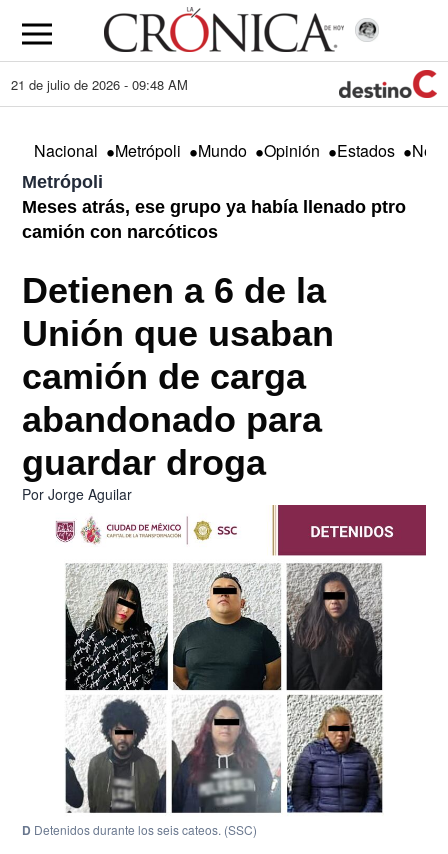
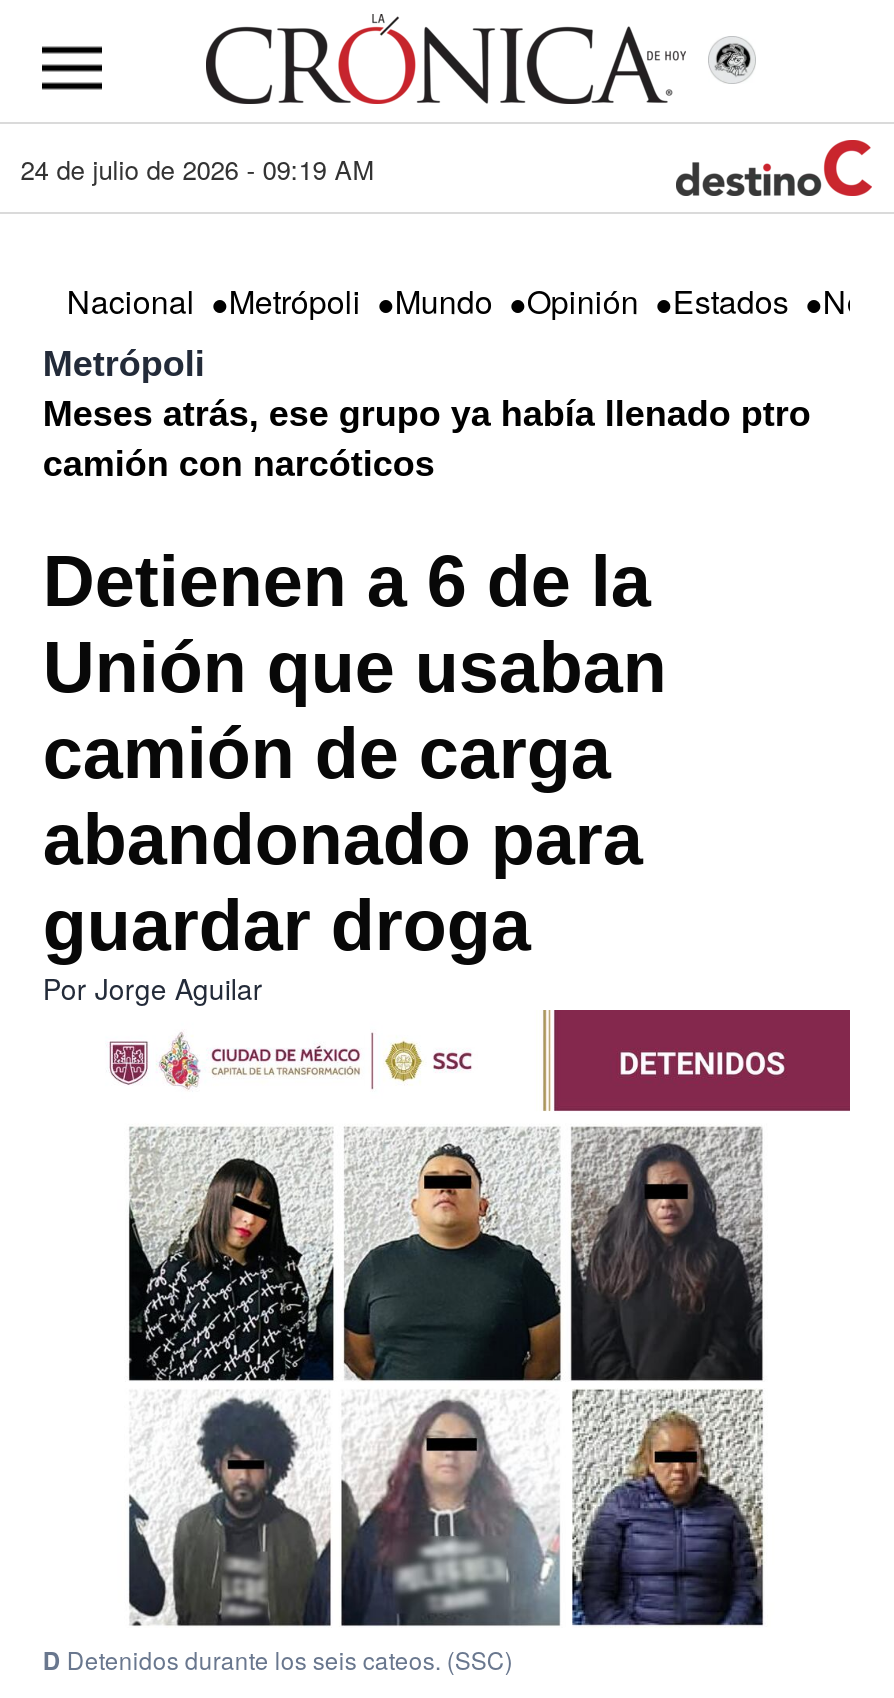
- 21 de julio de 2026 - 09:48 AM
+ 24 de julio de 2026 - 09:19 AM
